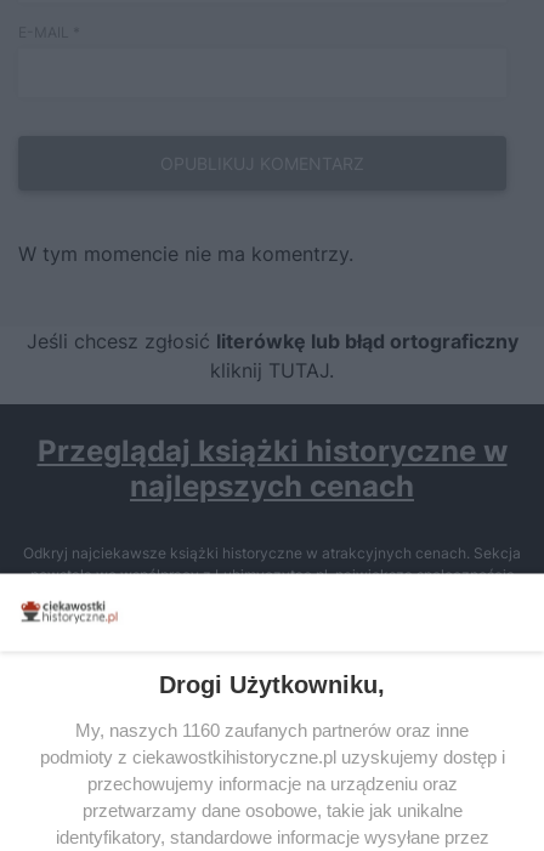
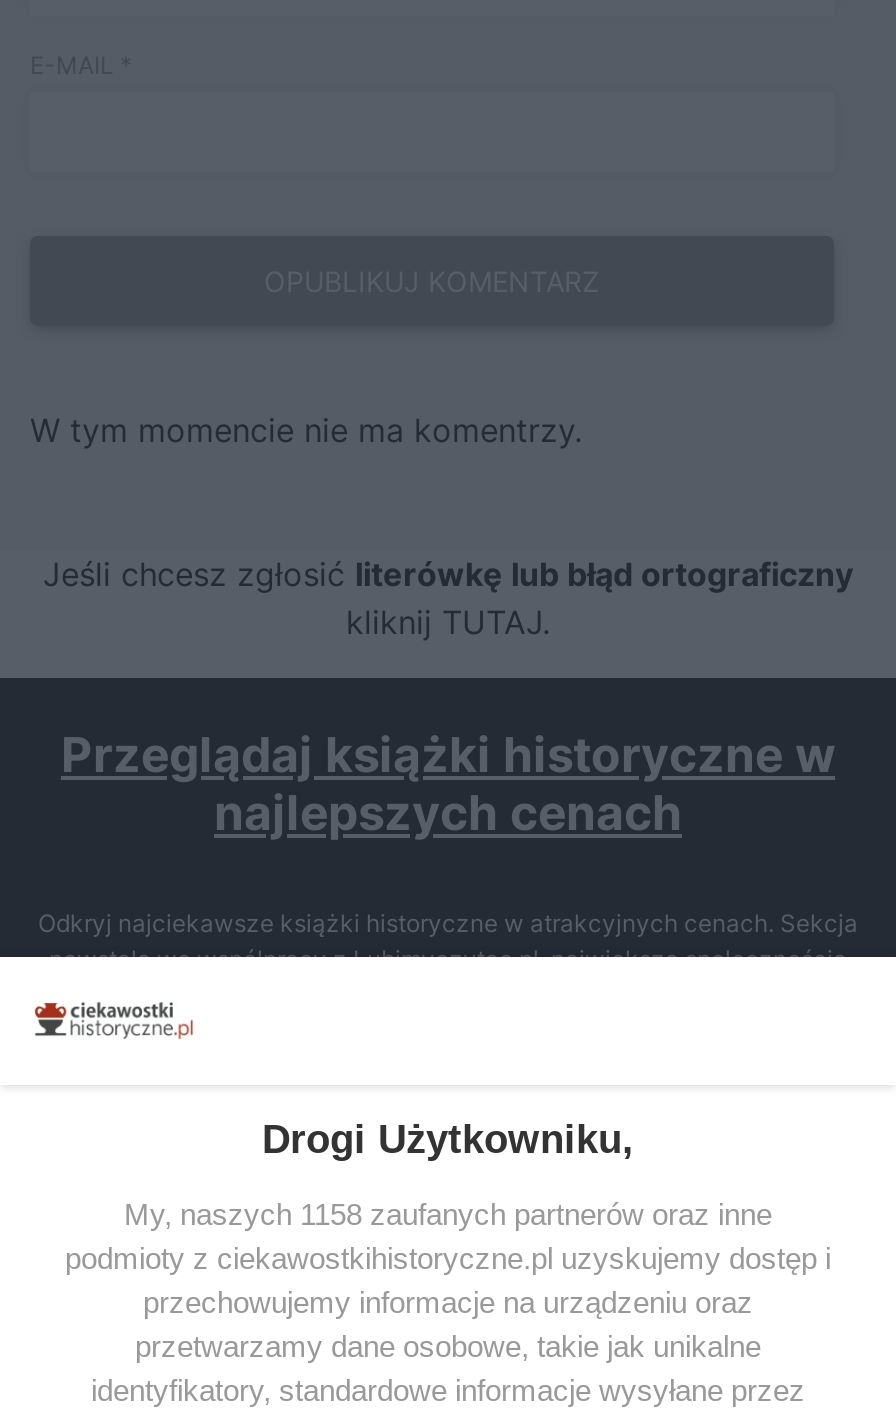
- My, naszych 1160 zaufanych partnerów oraz inne
+ My, naszych 1158 zaufanych partnerów oraz inne
